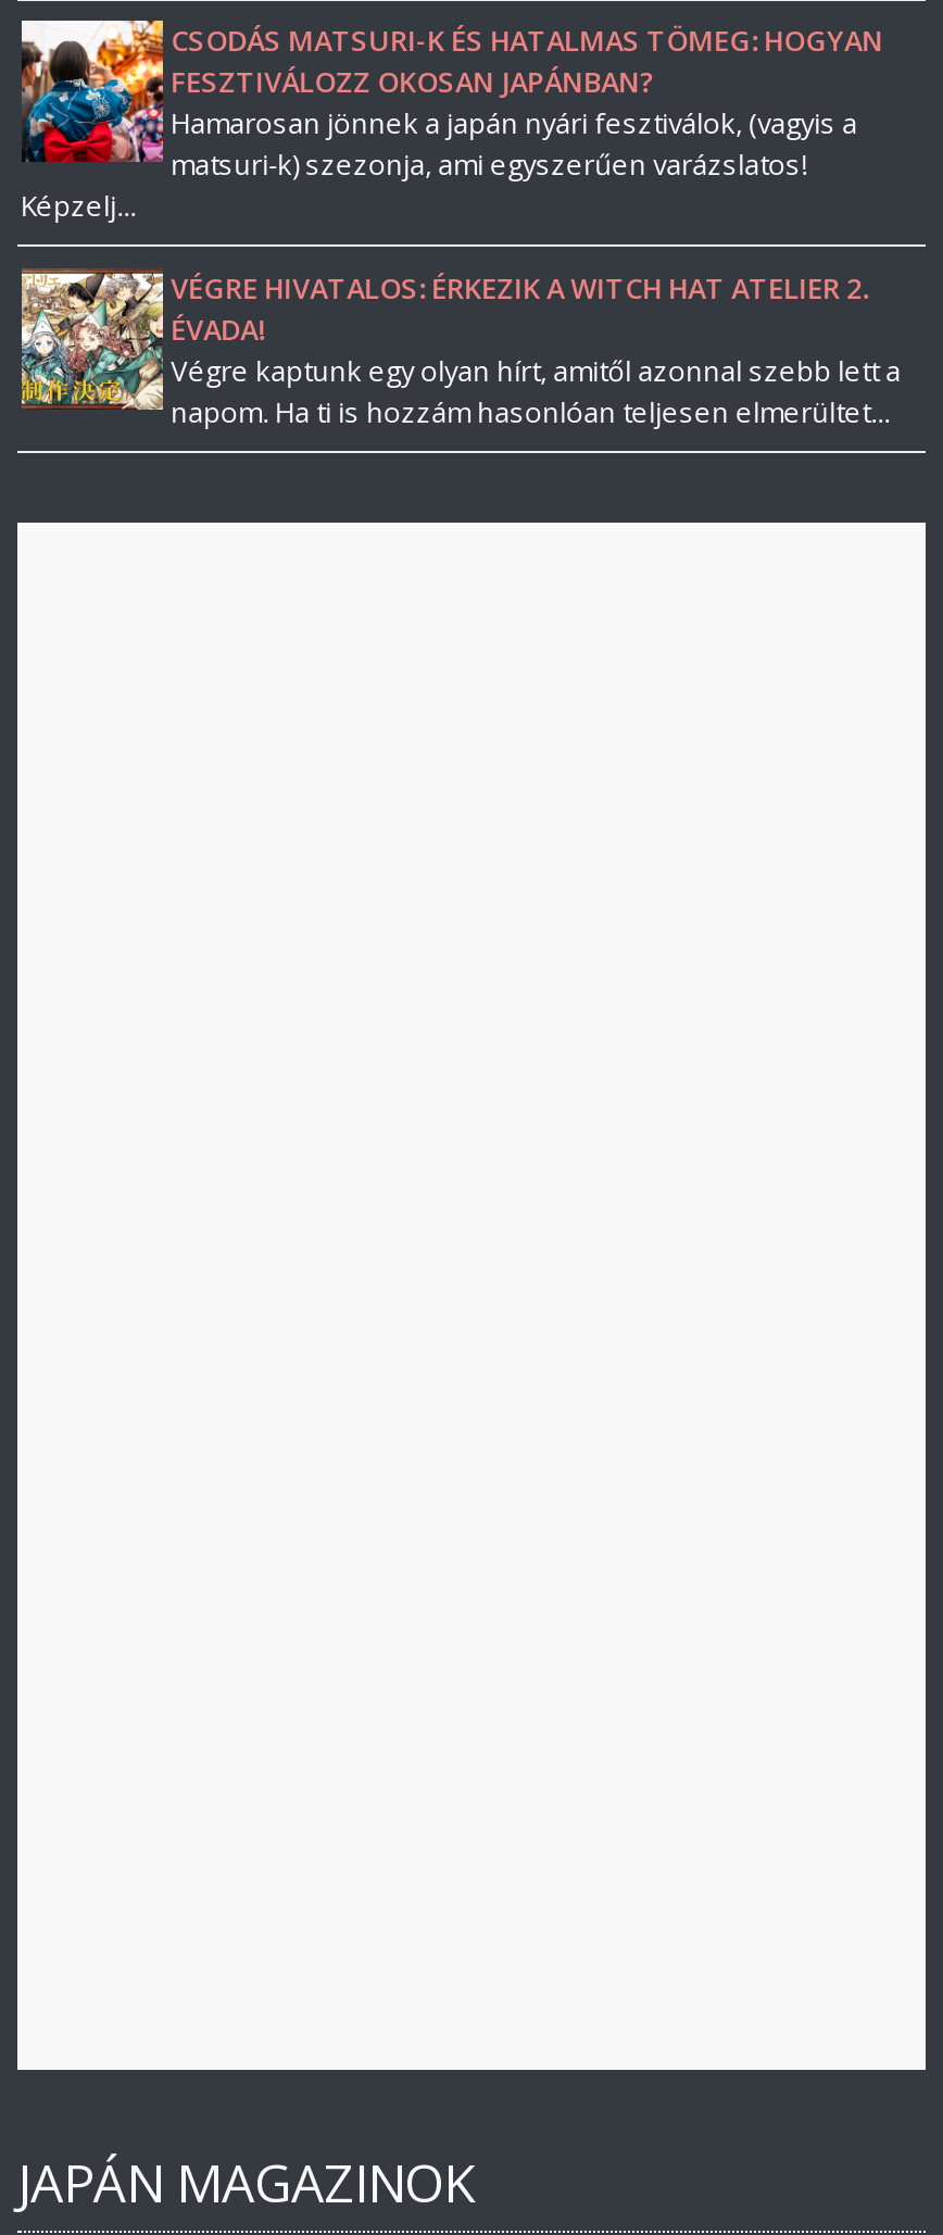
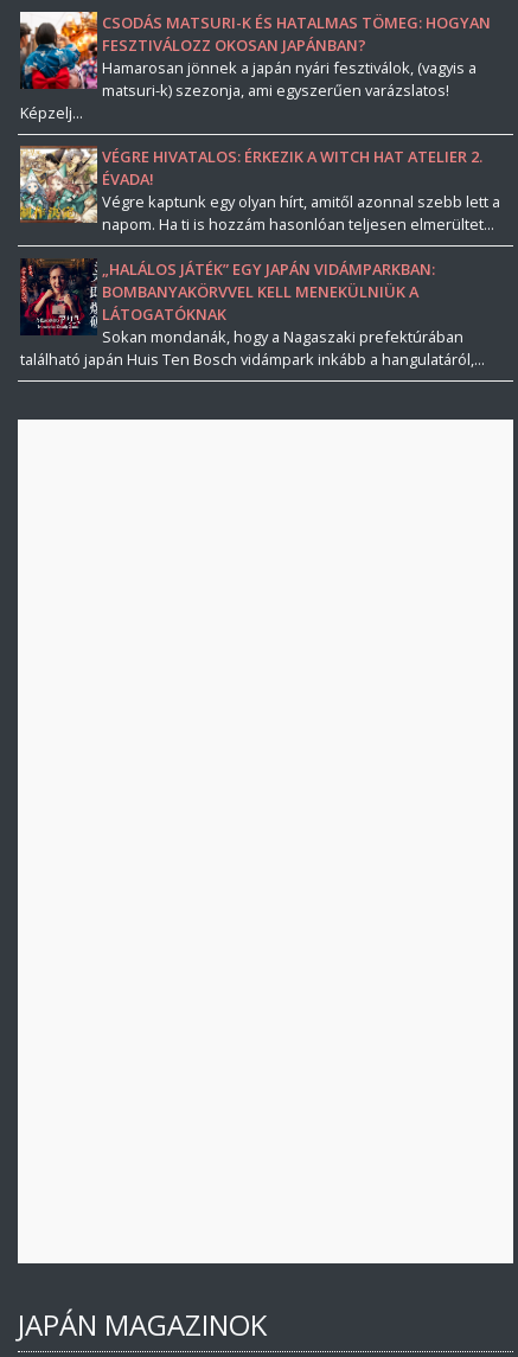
+ [image]
+ „HALÁLOS JÁTÉK” EGY JAPÁN VIDÁMPARKBAN:
+ BOMBANYAKÖRVVEL KELL MENEKÜLNIÜK A
+ LÁTOGATÓKNAK
+ Sokan mondanák, hogy a Nagaszaki prefektúrában
+ található japán Huis Ten Bosch vidámpark inkább a hangulatáról,...
